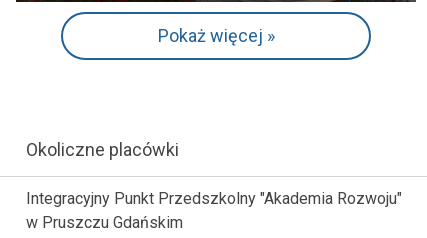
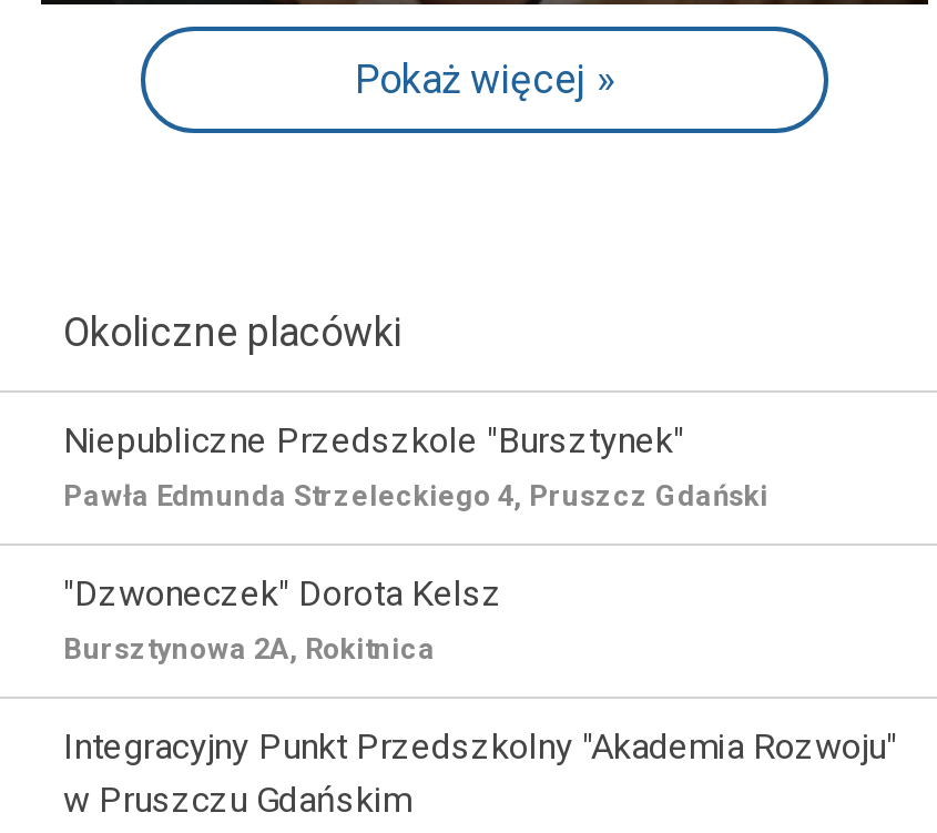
+ Niepubliczne Przedszkole "Bursztynek"
+ Pawła Edmunda Strzeleckiego 4, Pruszcz Gdański
+ "Dzwoneczek" Dorota Kelsz
+ Bursztynowa 2A, Rokitnica
